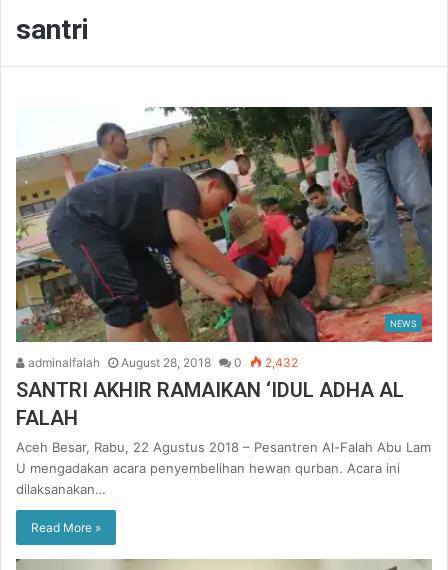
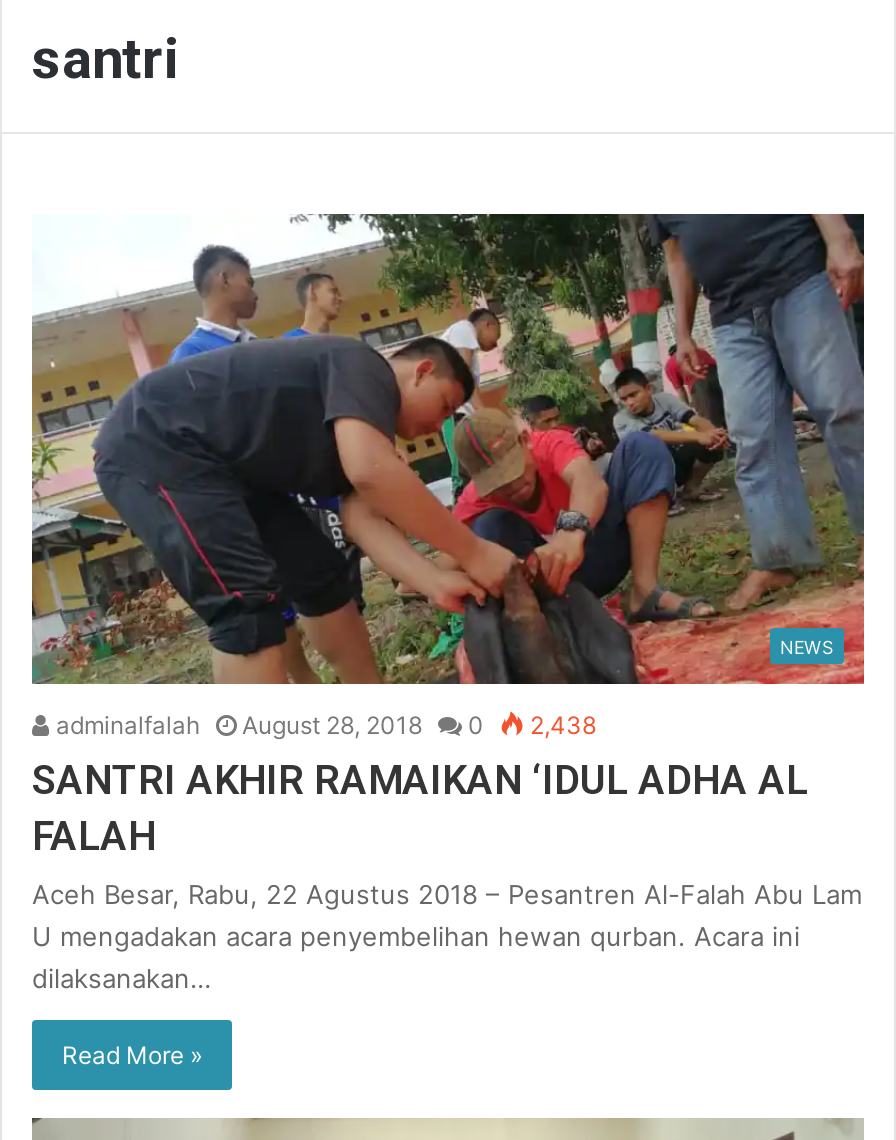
- adminalfalah August 28, 2018 0 2,432
+ adminalfalah August 28, 2018 0 2,438
